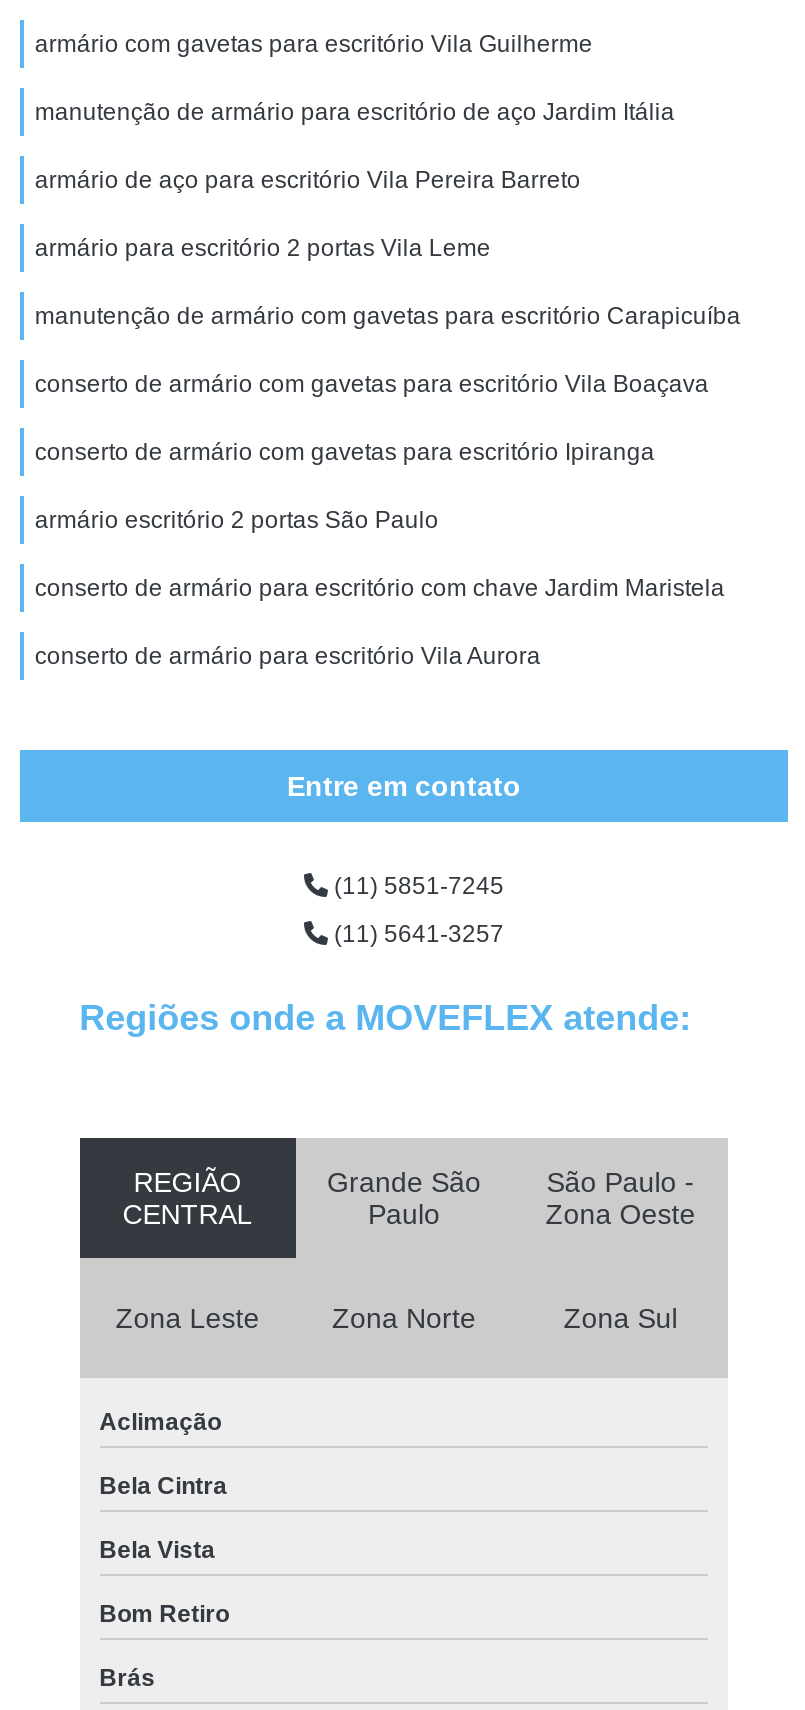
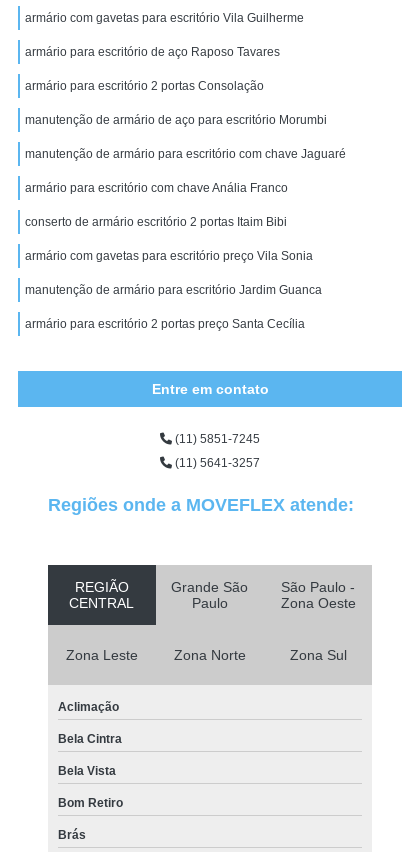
- manutenção de armário para escritório de aço Jardim Itália
+ armário para escritório de aço Raposo Tavares

- armário de aço para escritório Vila Pereira Barreto
+ armário para escritório 2 portas Consolação

- armário para escritório 2 portas Vila Leme
+ manutenção de armário de aço para escritório Morumbi

- manutenção de armário com gavetas para escritório Carapicuíba
+ manutenção de armário para escritório com chave Jaguaré

- conserto de armário com gavetas para escritório Vila Boaçava
+ armário para escritório com chave Anália Franco

- conserto de armário com gavetas para escritório Ipiranga
+ conserto de armário escritório 2 portas Itaim Bibi

- armário escritório 2 portas São Paulo
+ armário com gavetas para escritório preço Vila Sonia

- conserto de armário para escritório com chave Jardim Maristela
+ manutenção de armário para escritório Jardim Guanca

- conserto de armário para escritório Vila Aurora
+ armário para escritório 2 portas preço Santa Cecília
